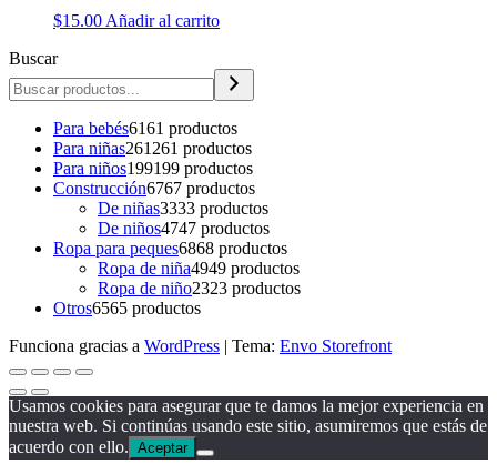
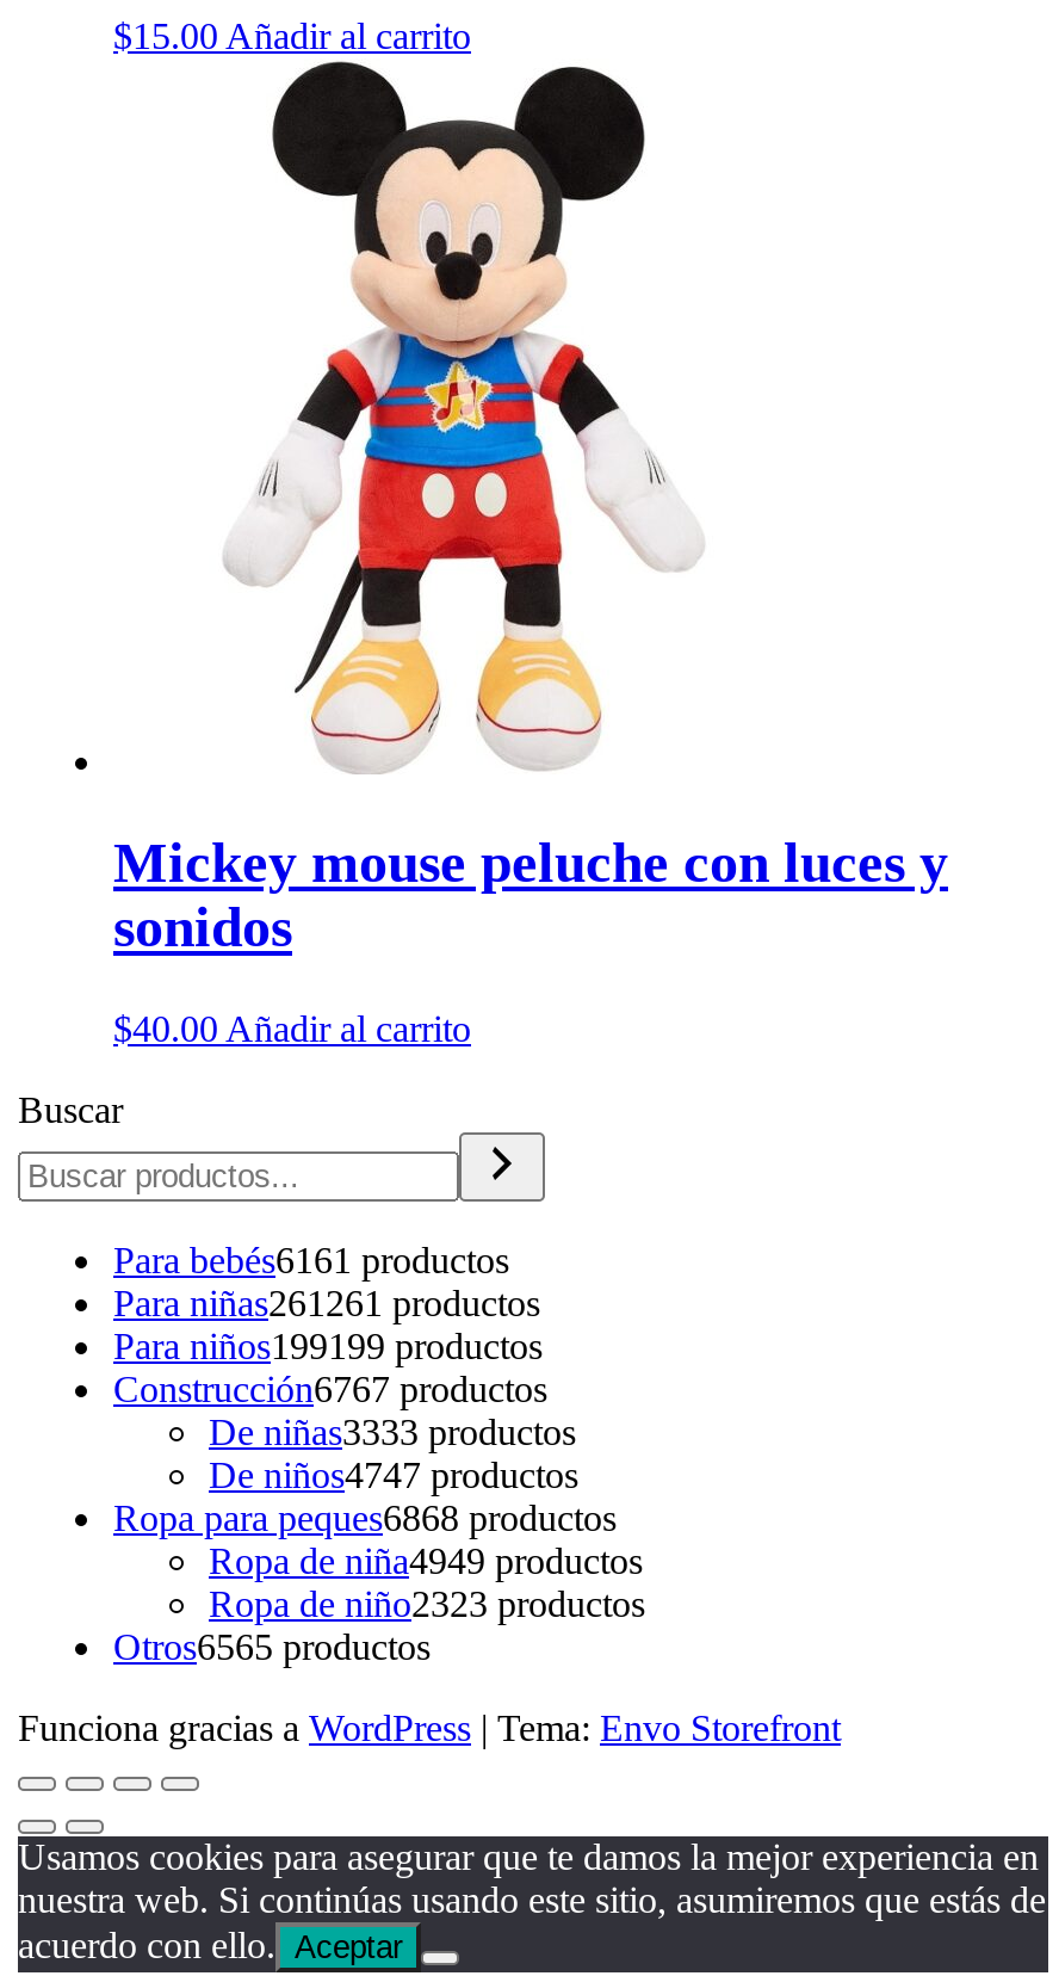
+ [image]
+ Mickey mouse peluche con luces y
+ sonidos
+ $40.00 Añadir al carrito
